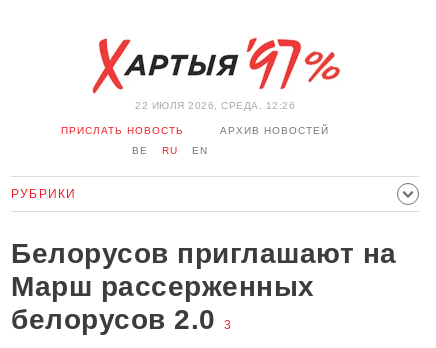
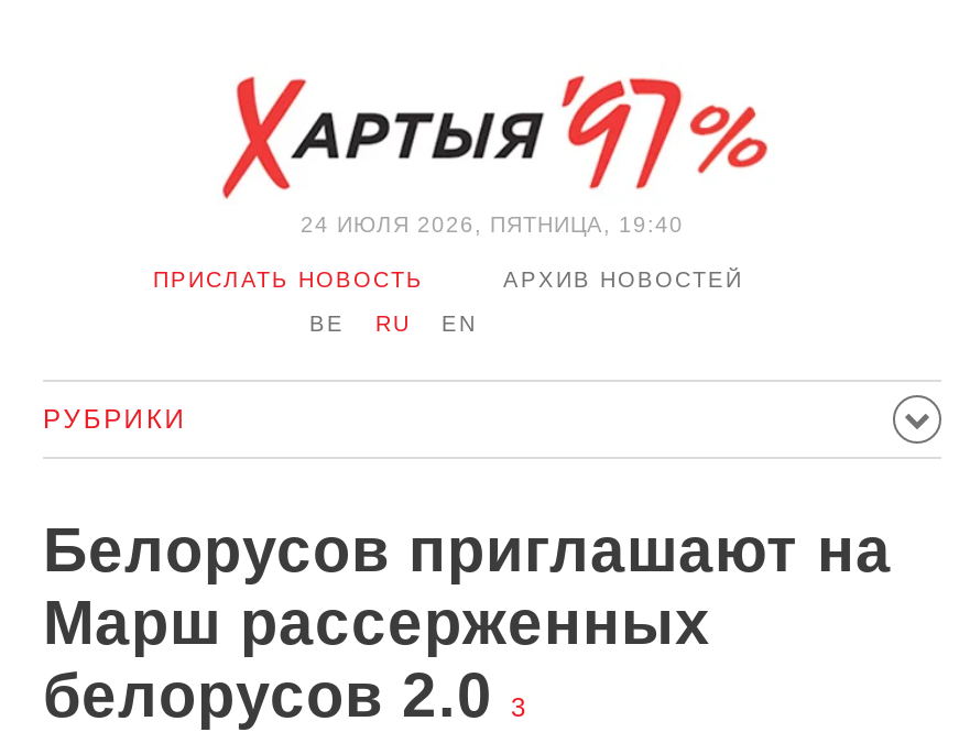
- 22 ИЮЛЯ 2026, СРЕДА, 12:26
+ 24 ИЮЛЯ 2026, ПЯТНИЦА, 19:40
